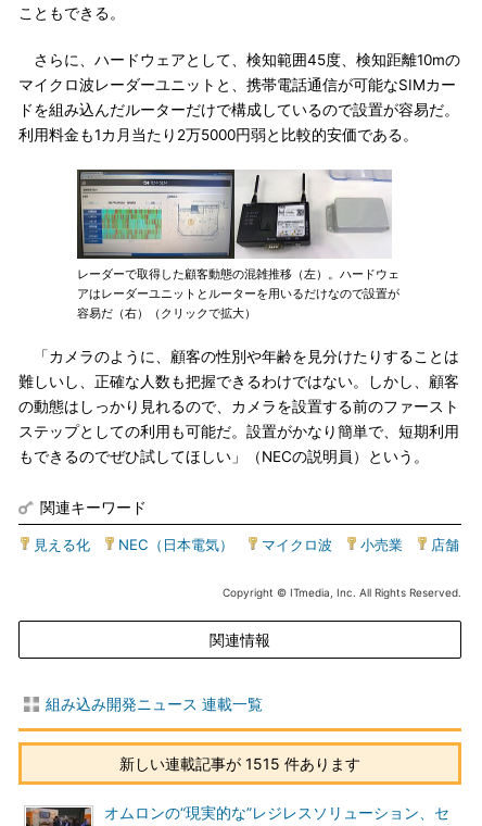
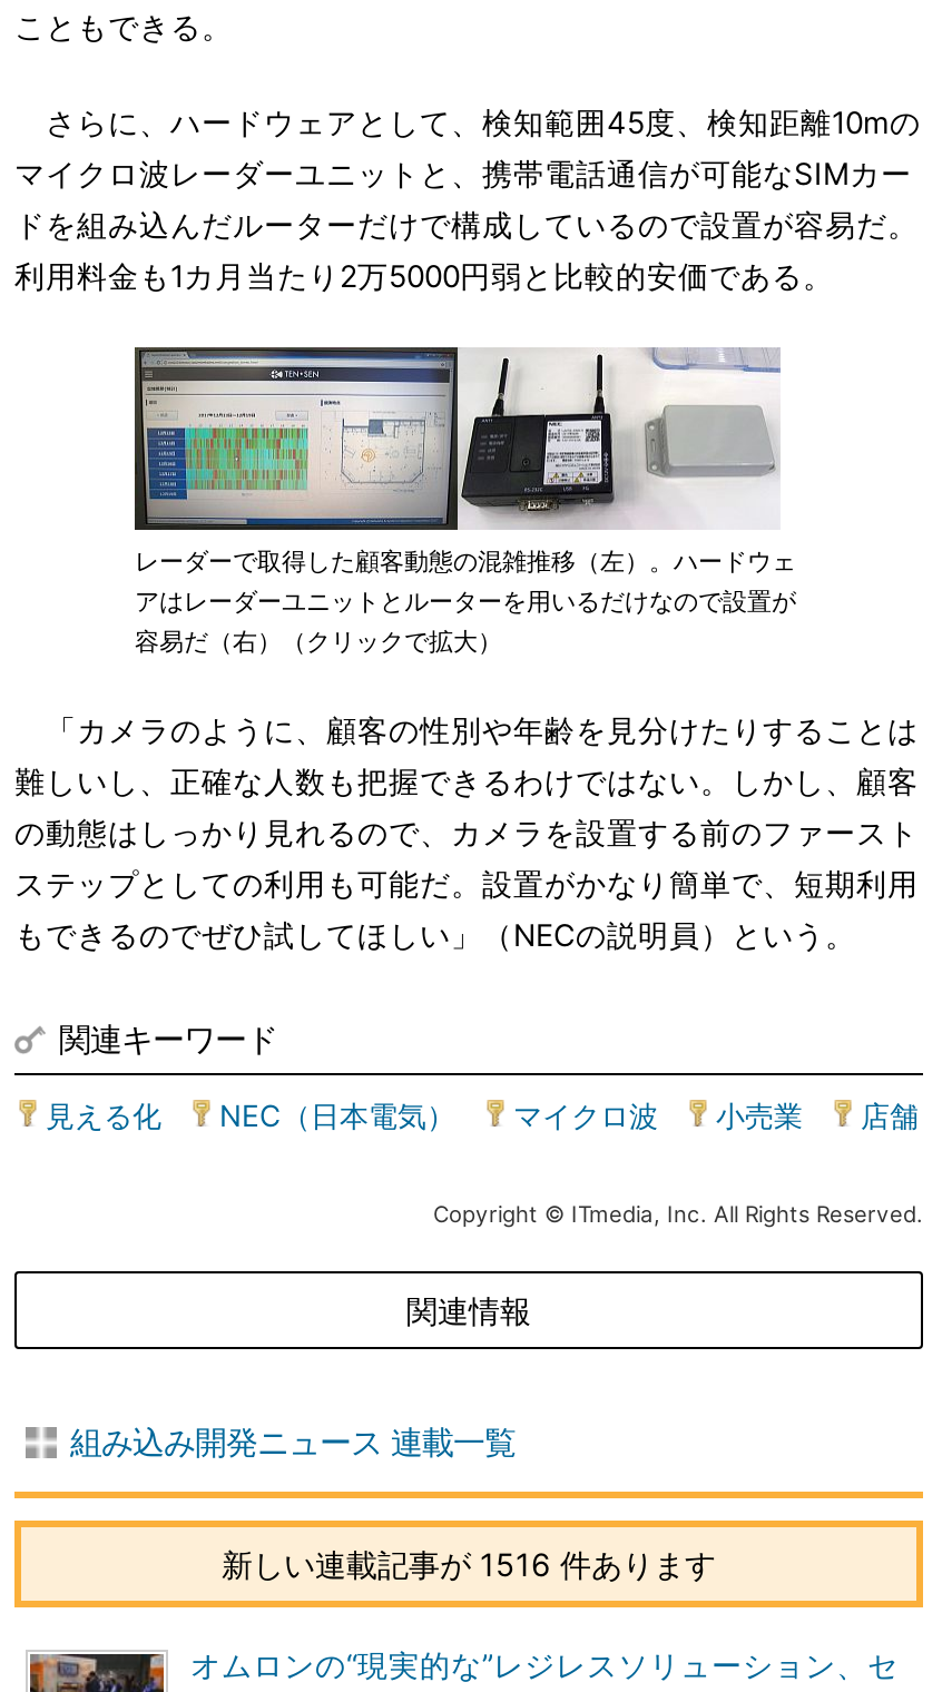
- 新しい連載記事が 1515 件あります
+ 新しい連載記事が 1516 件あります
